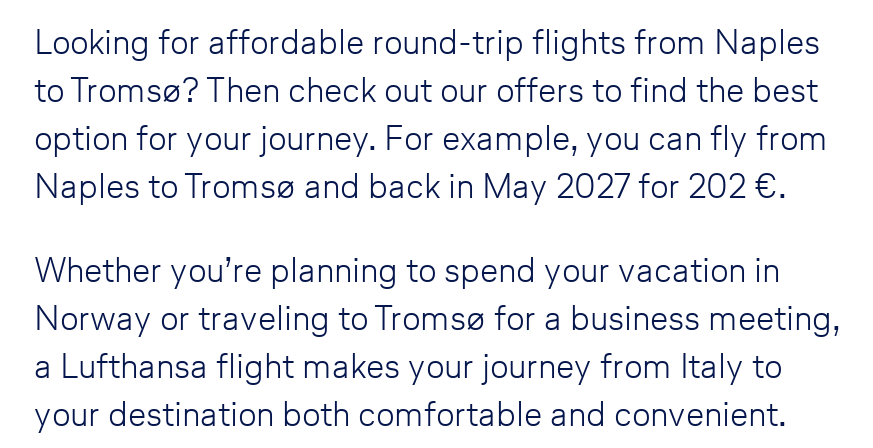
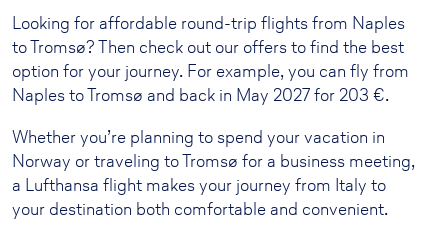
- Naples to Tromsø and back in May 2027 for 202 €.
+ Naples to Tromsø and back in May 2027 for 203 €.
